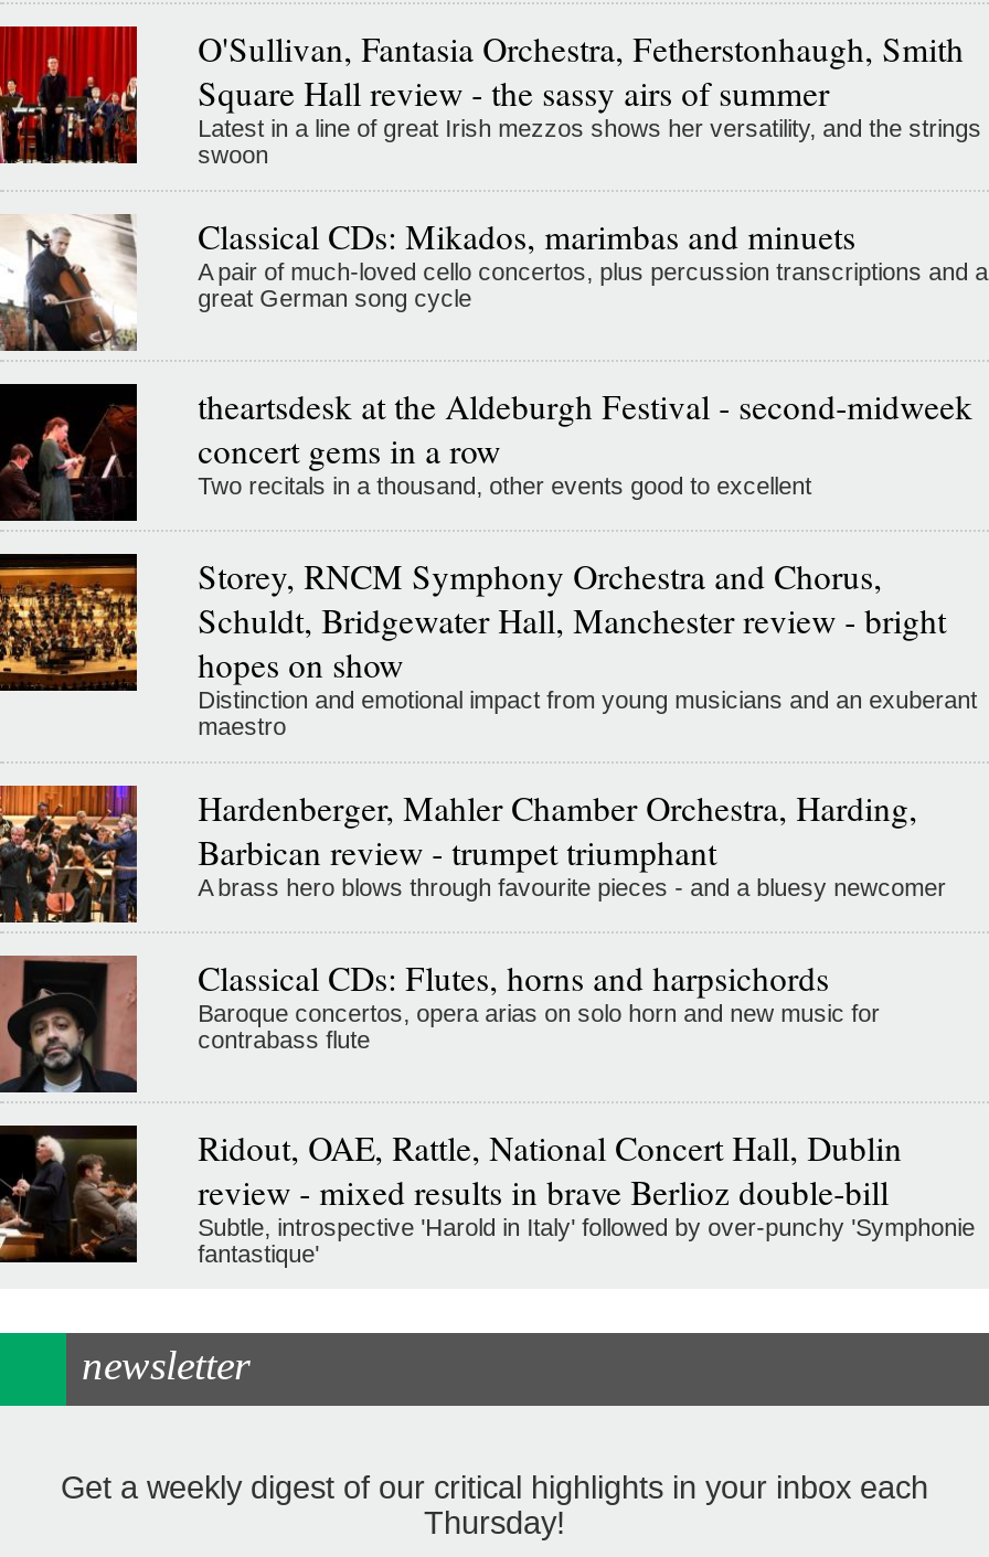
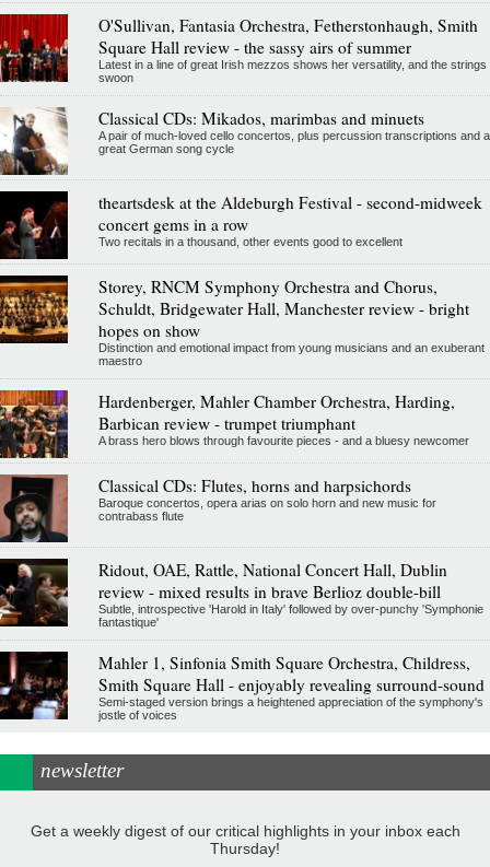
+ [image]
+ Mahler 1, Sinfonia Smith Square Orchestra, Childress,
+ Smith Square Hall - enjoyably revealing surround-sound
+ Semi-staged version brings a heightened appreciation of the symphony's
+ jostle of voices
